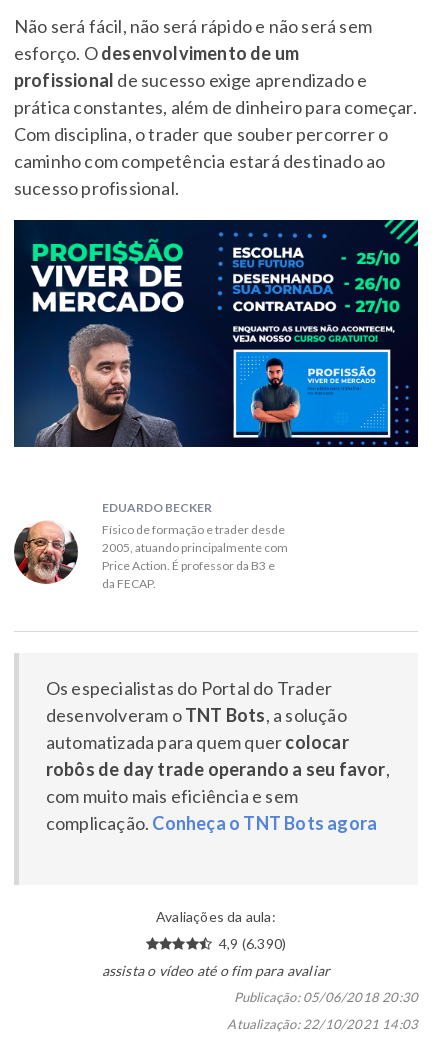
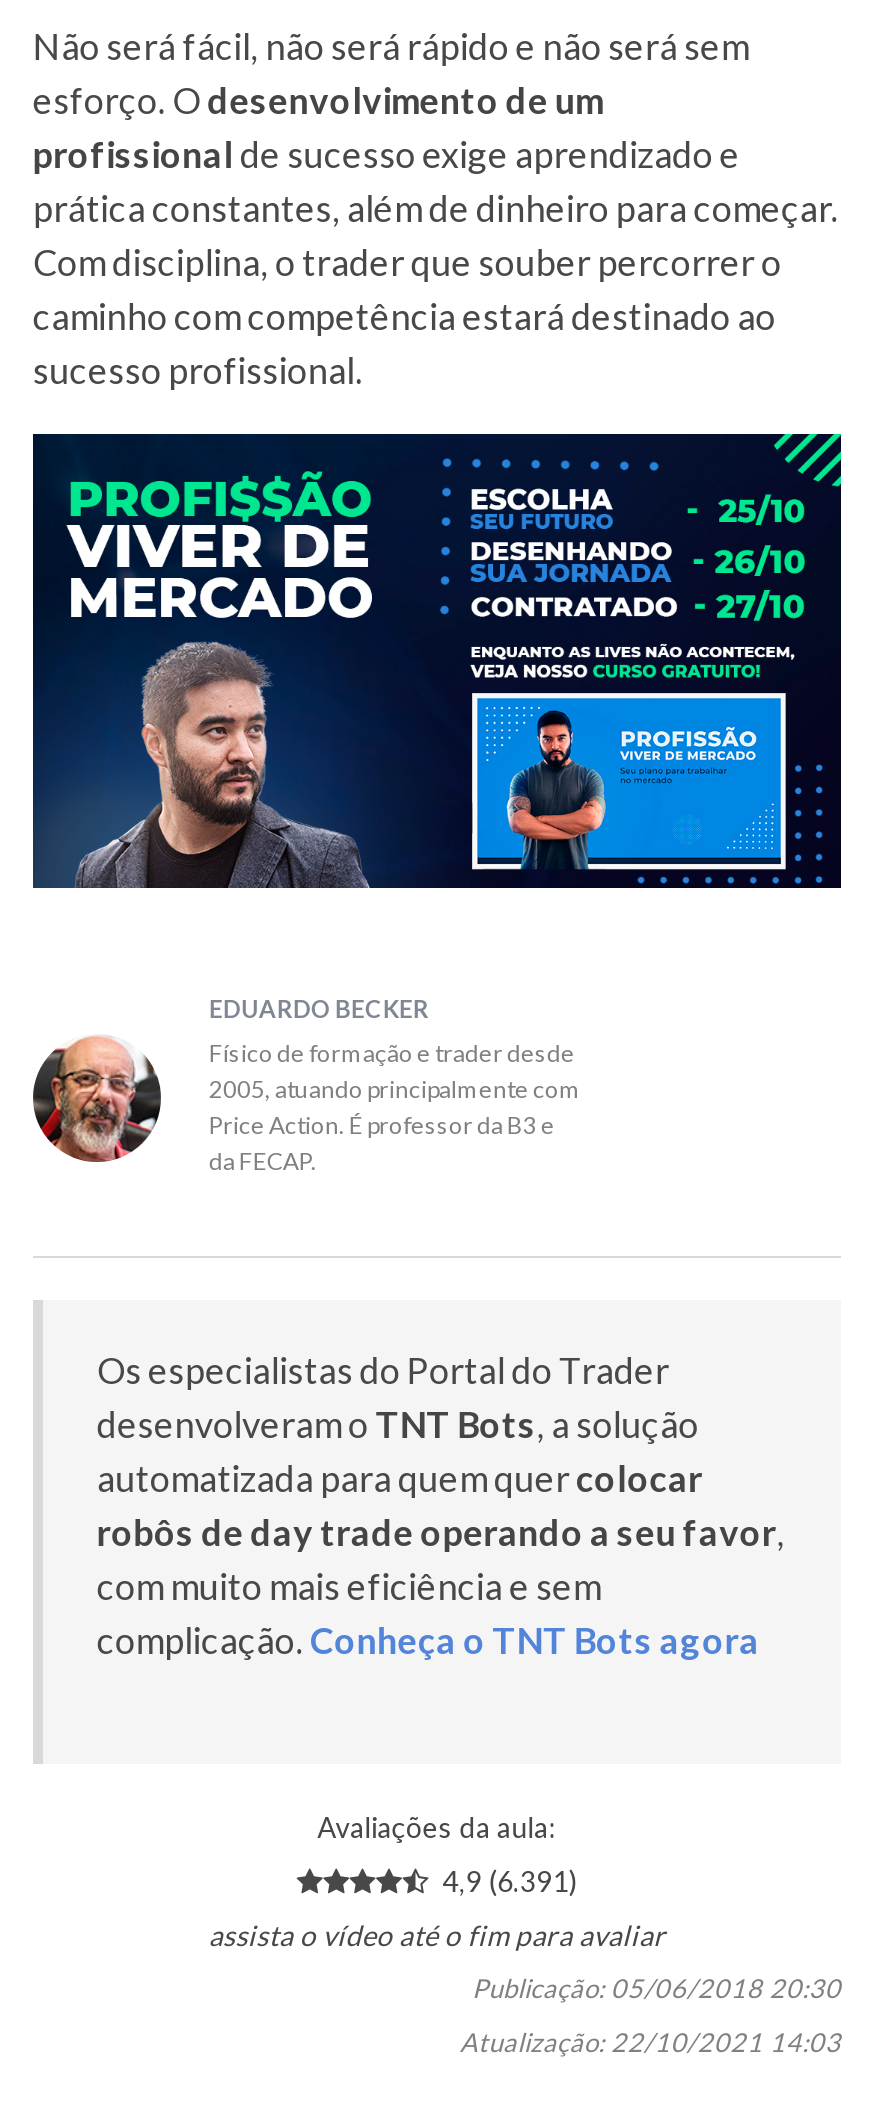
- 4,9 (6.390)
+ 4,9 (6.391)
